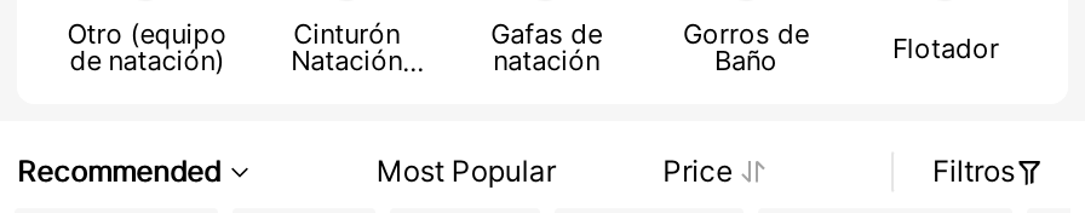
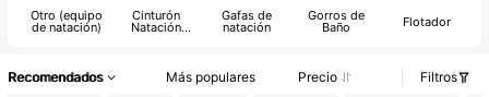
- Recommended
- Most Popular
- Price
+ Recomendados
+ Más populares
+ Precio
